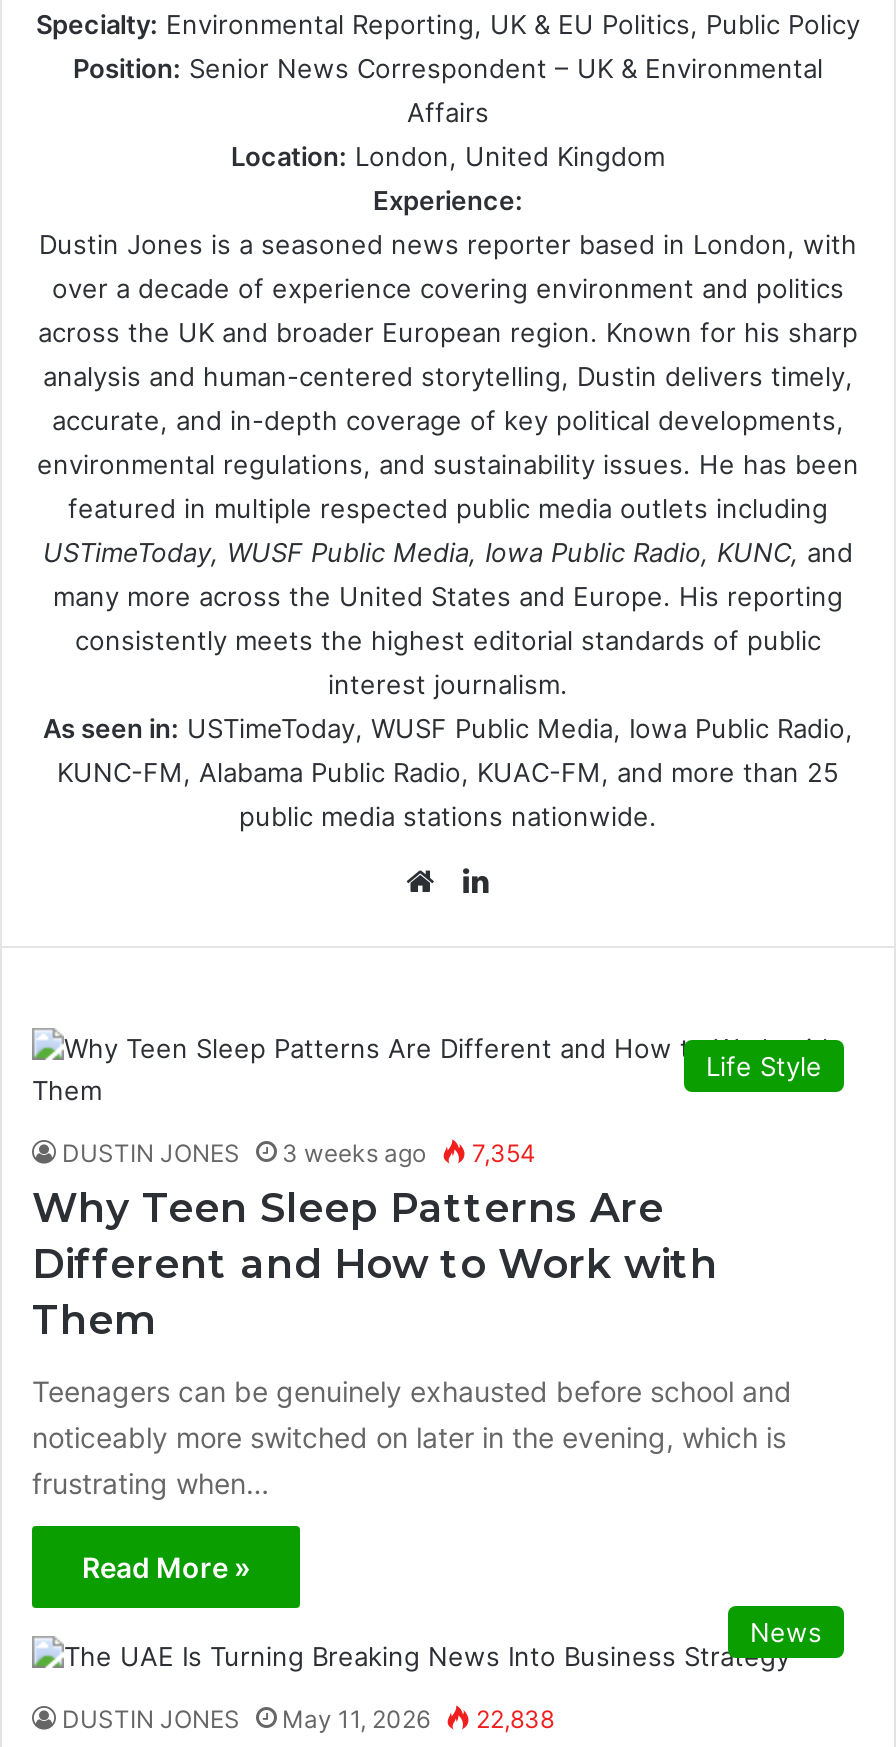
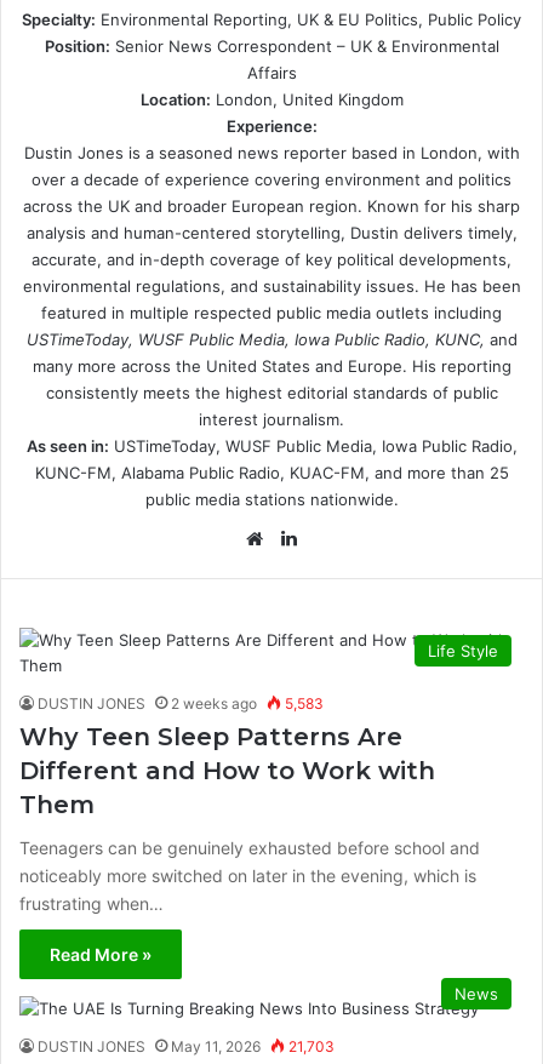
- 3 weeks ago
+ 2 weeks ago

- 7,354
+ 5,583

- DUSTIN JONES May 11, 2026 22,838
+ DUSTIN JONES May 11, 2026 21,703
